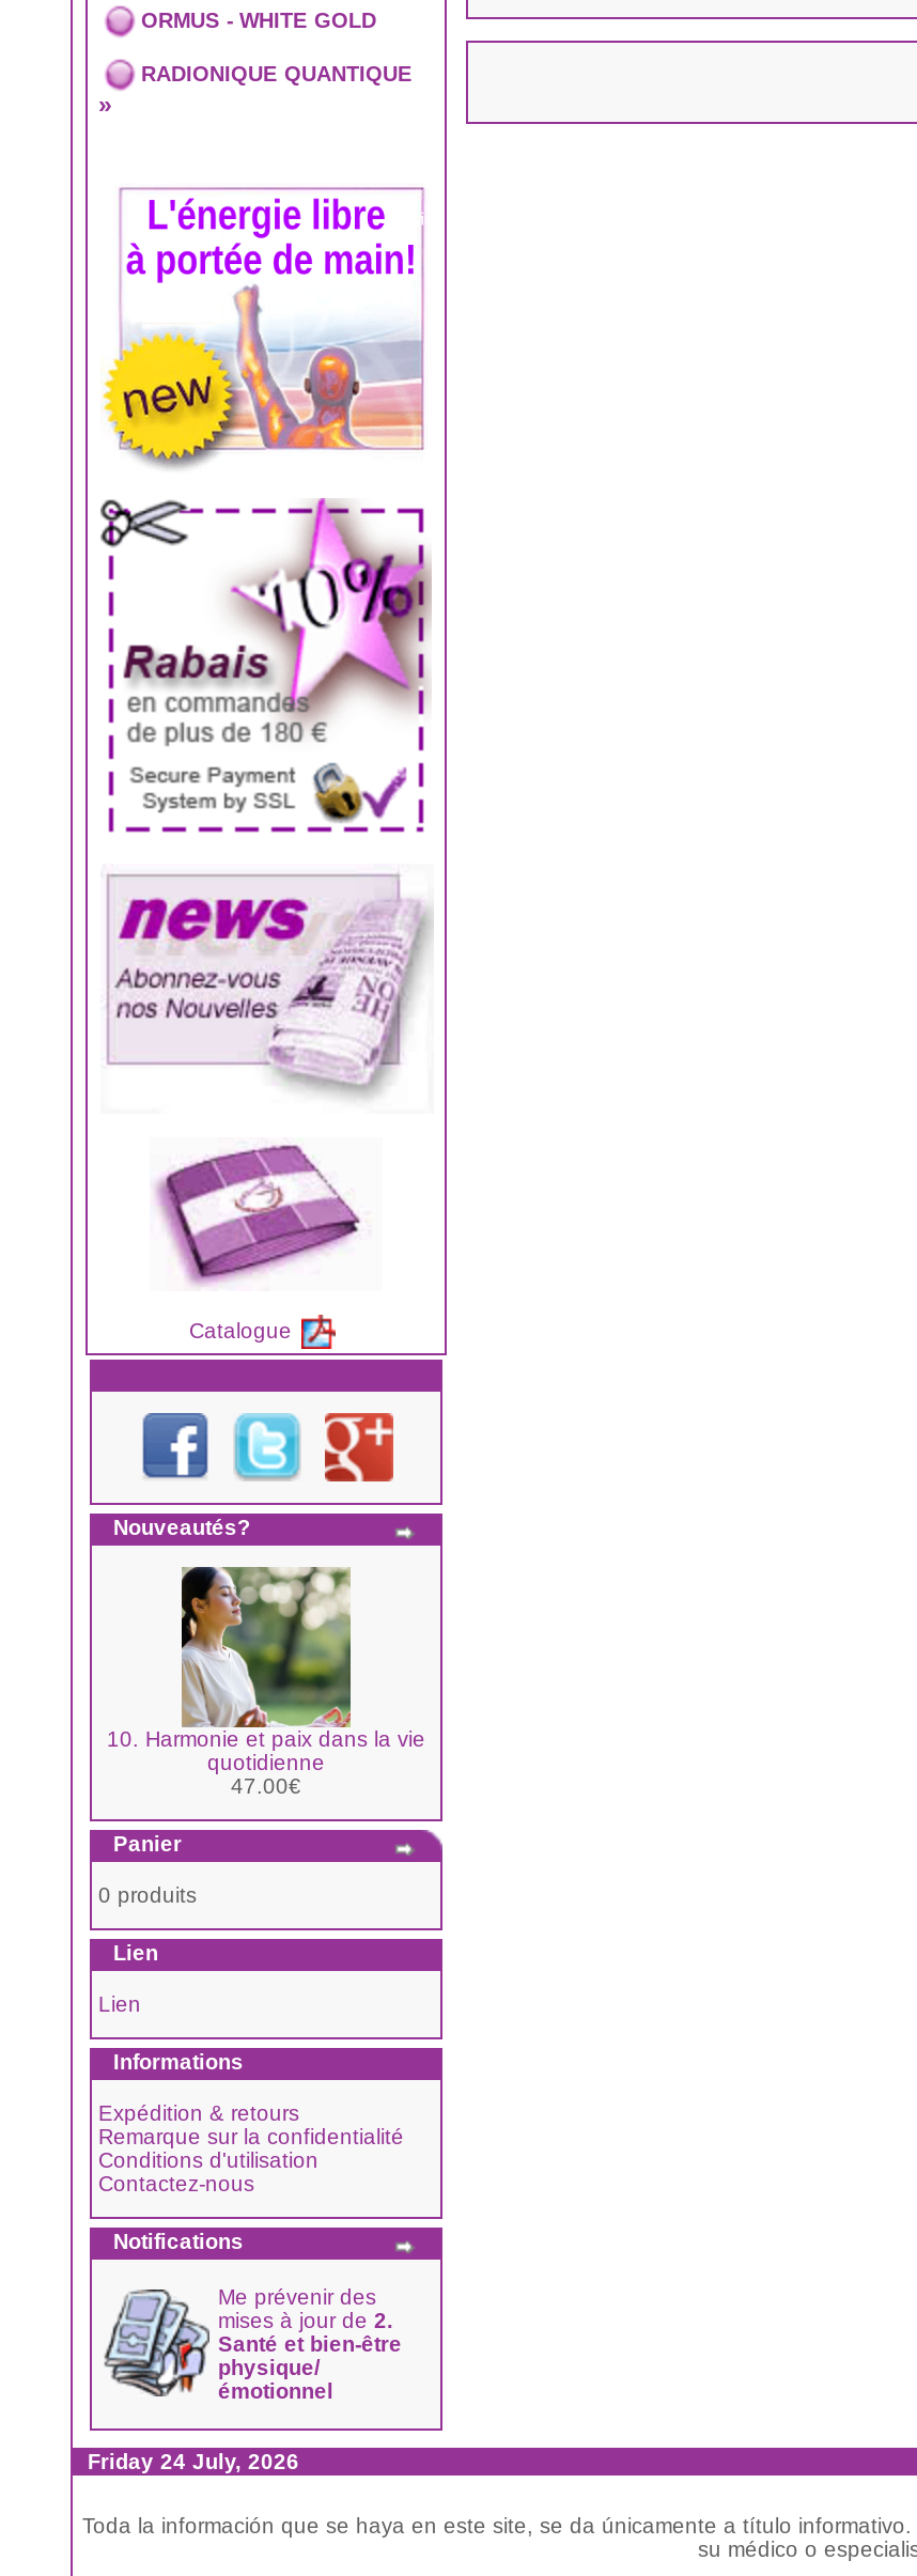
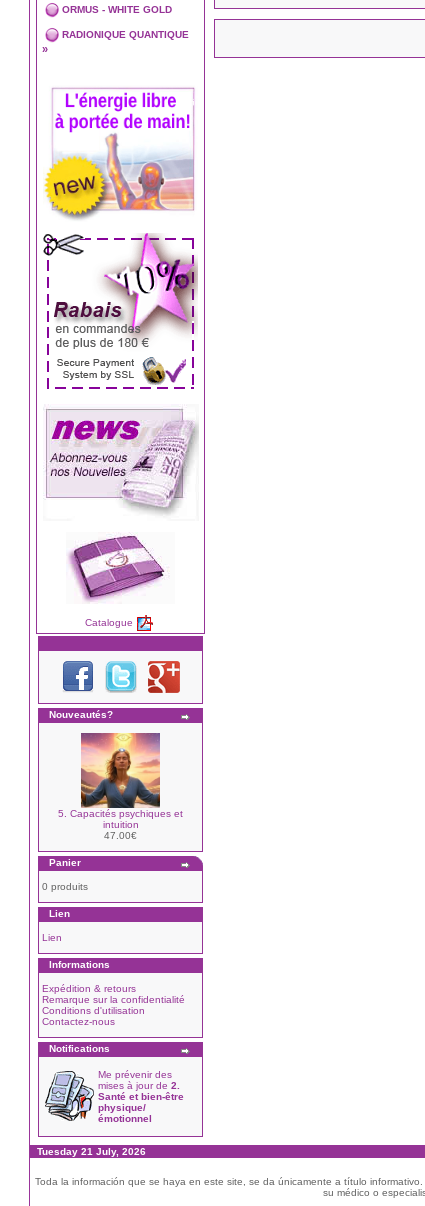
- [image]
- 10. Harmonie et paix dans la vie
- quotidienne
+ [image]
+ 5. Capacités psychiques et
+ intuition

- Friday 24 July, 2026
+ Tuesday 21 July, 2026
